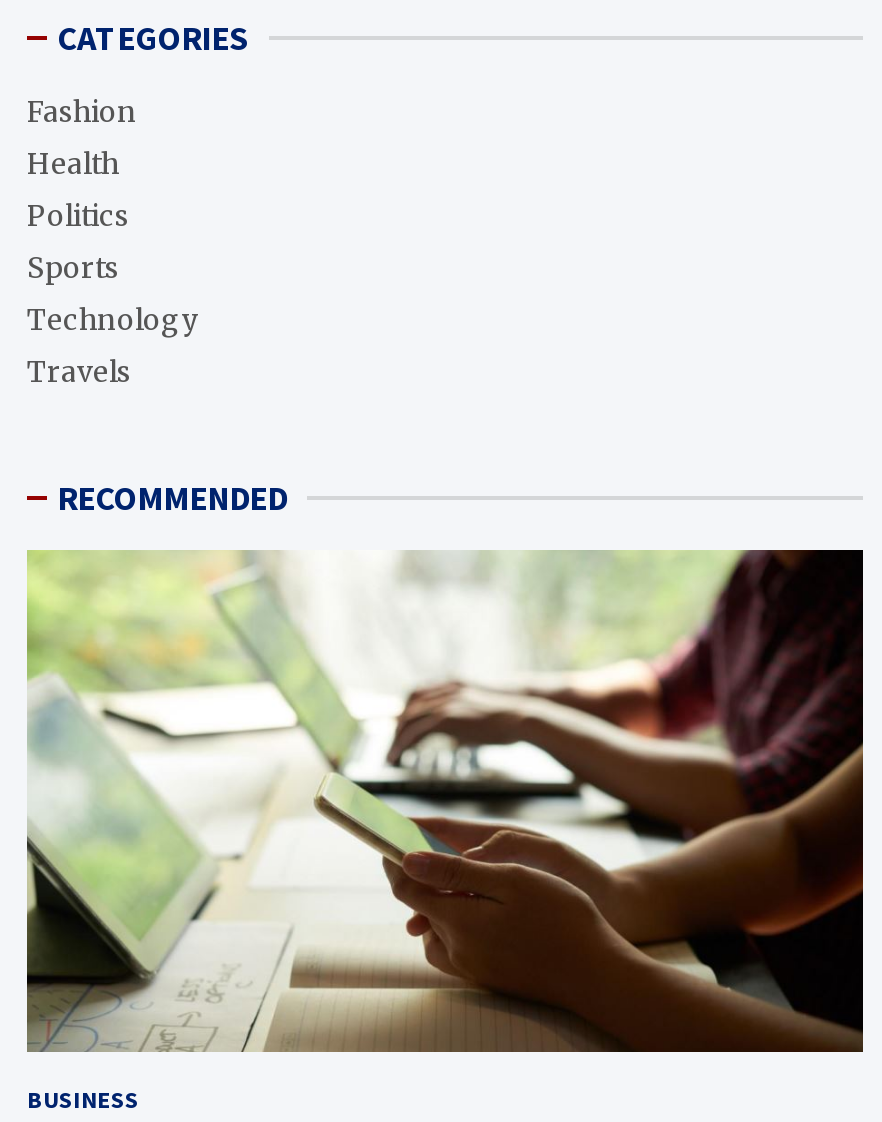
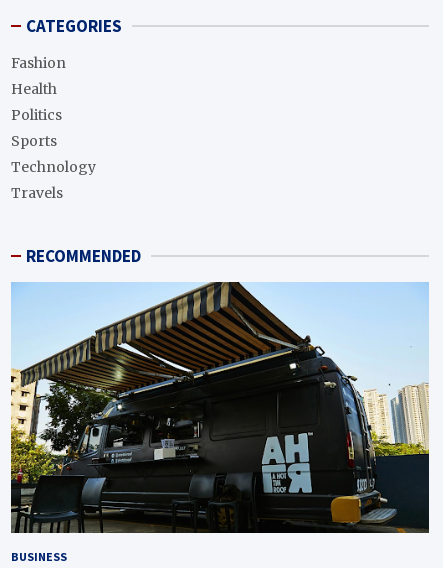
- [image]
+ [image]
